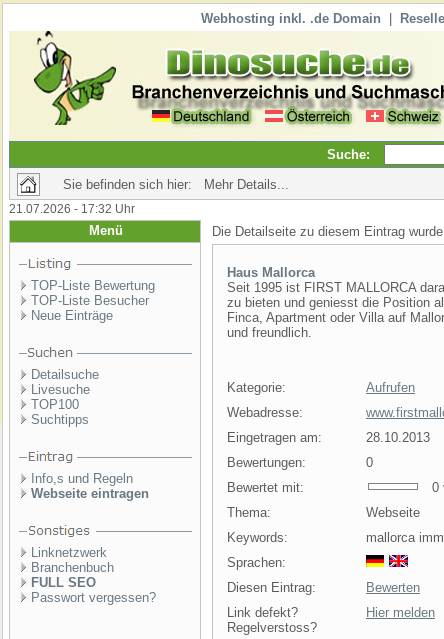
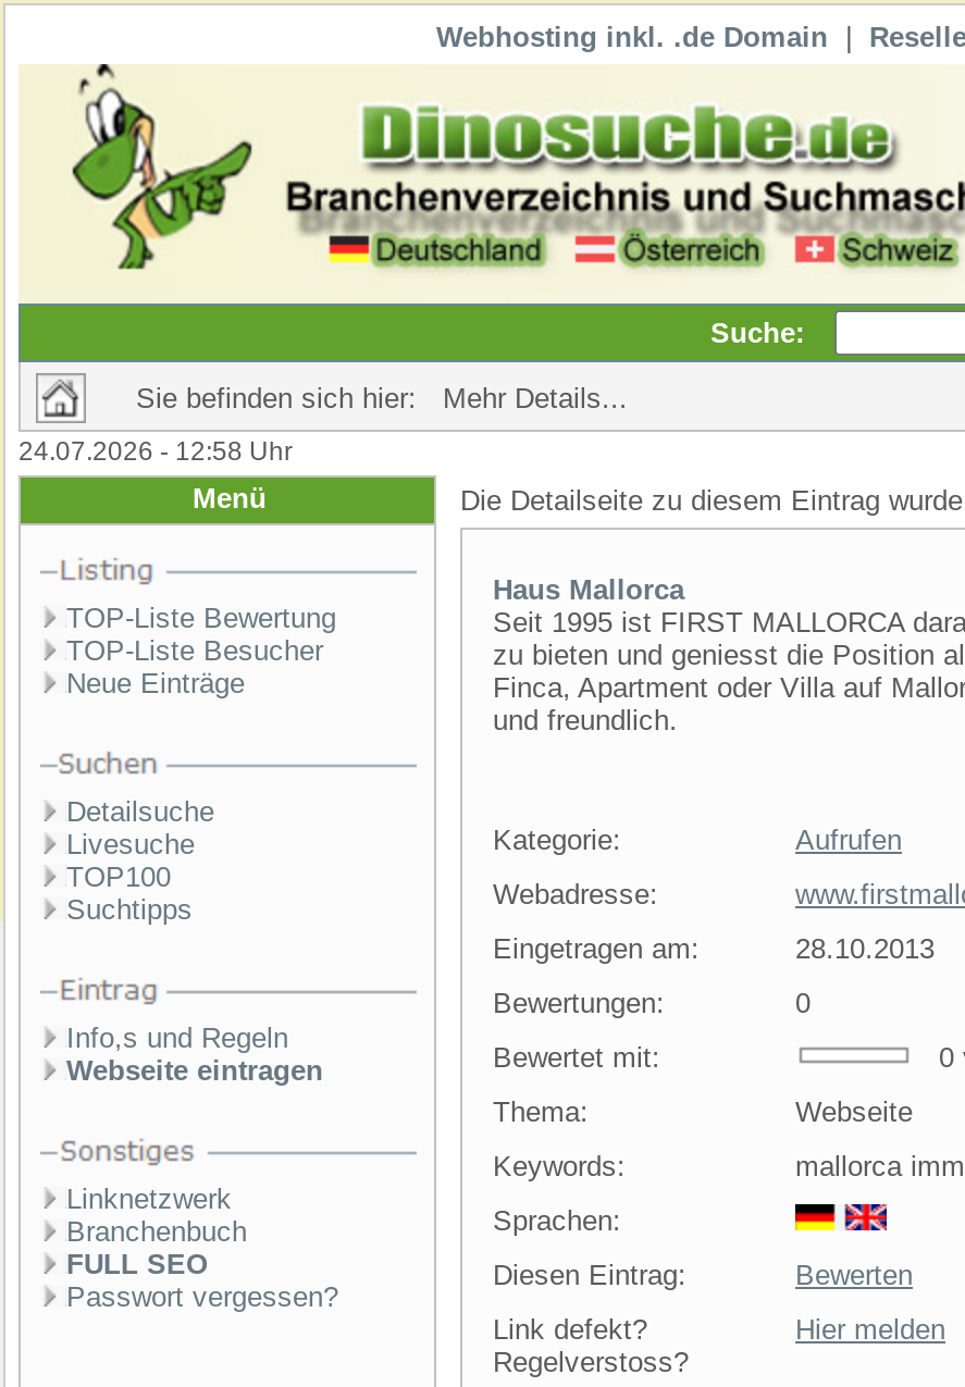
- 21.07.2026 - 17:32 Uhr
+ 24.07.2026 - 12:58 Uhr
